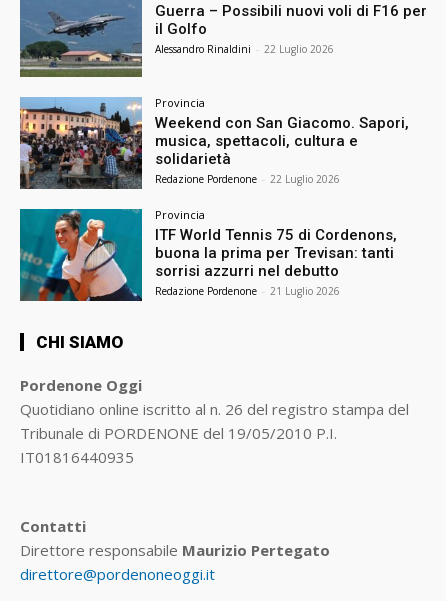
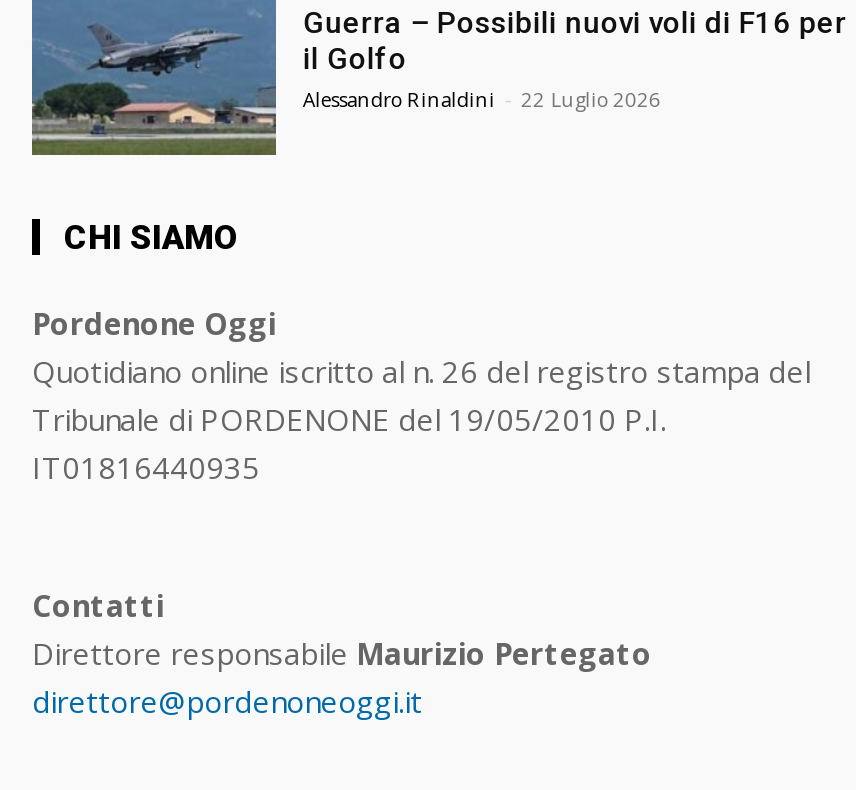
- [image]
- Provincia
- Weekend con San Giacomo. Sapori,
- musica, spettacoli, cultura e
- solidarietà
- Redazione Pordenone - 22 Luglio 2026
- Provincia
- ITF World Tennis 75 di Cordenons,
- buona la prima per Trevisan: tanti
- sorrisi azzurri nel debutto
- Redazione Pordenone - 21 Luglio 2026

- [image]
